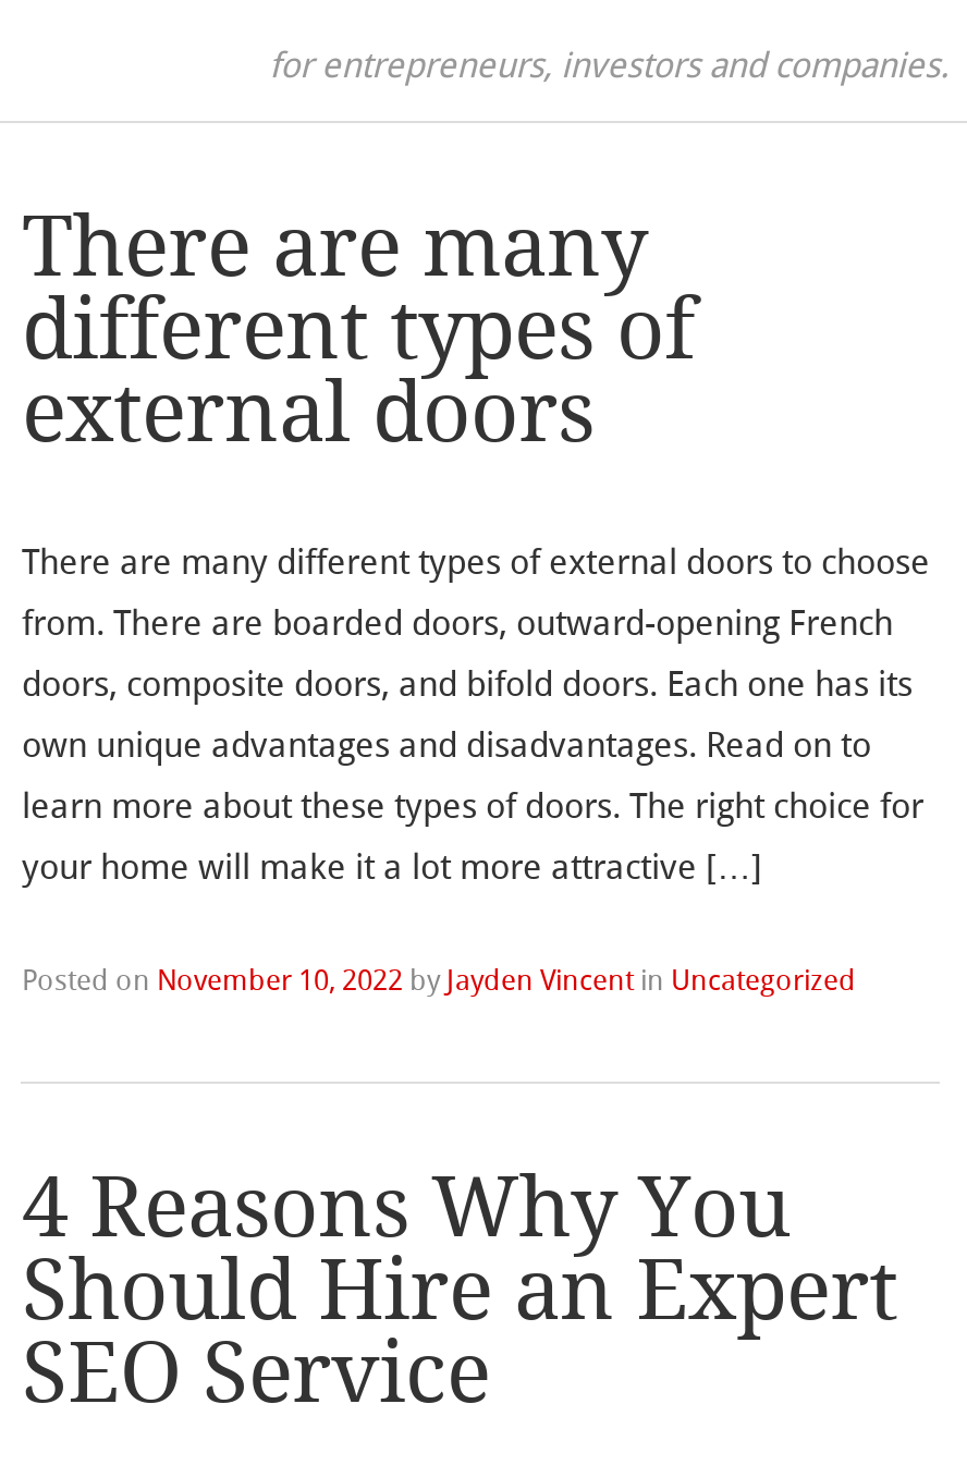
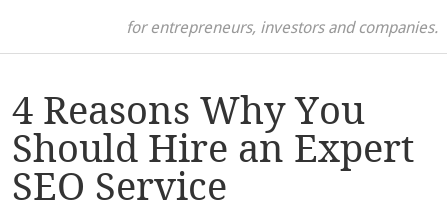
- There are many
- different types of
- external doors
- There are many different types of external doors to choose
- from. There are boarded doors, outward-opening French
- doors, composite doors, and bifold doors. Each one has its
- own unique advantages and disadvantages. Read on to
- learn more about these types of doors. The right choice for
- your home will make it a lot more attractive […]
- Posted on November 10, 2022 by Jayden Vincent in Uncategorized
